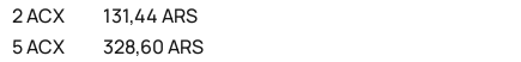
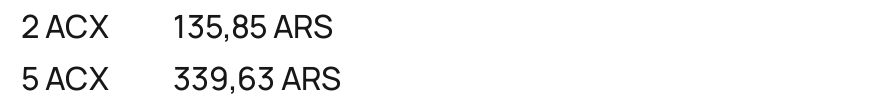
- 2 ACX 131,44 ARS
+ 2 ACX 135,85 ARS

- 5 ACX 328,60 ARS
+ 5 ACX 339,63 ARS
